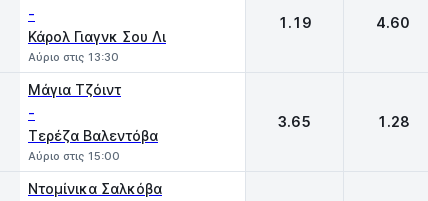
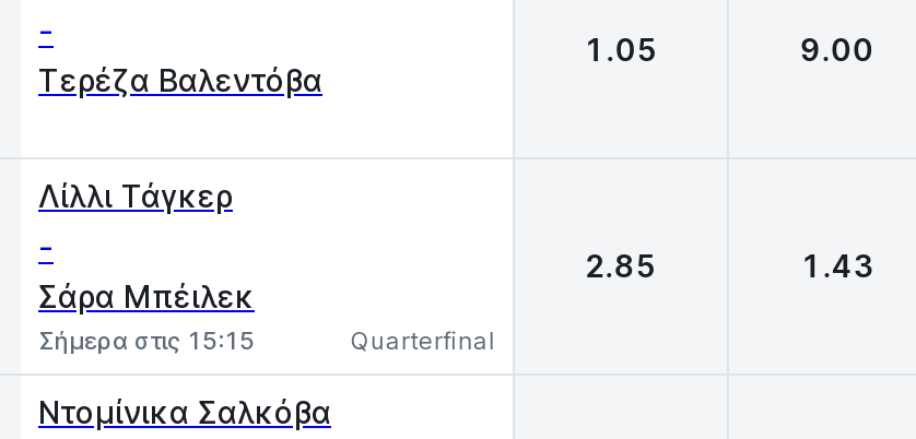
- 1.19
- 4.60
+ 1.05
+ 9.00

- Κάρολ Γιαγνκ Σου Λι
- Αύριο στις 13:30

- Μάγια Τζόιντ
+ Λίλλι Τάγκερ

- 3.65
- 1.28
+ 2.85
+ 1.43

moved up: Τερέζα Βαλεντόβα

- Αύριο στις 15:00
+ Σάρα Μπέιλεκ
+ Σήμερα στις 15:15
+ Quarterfinal
